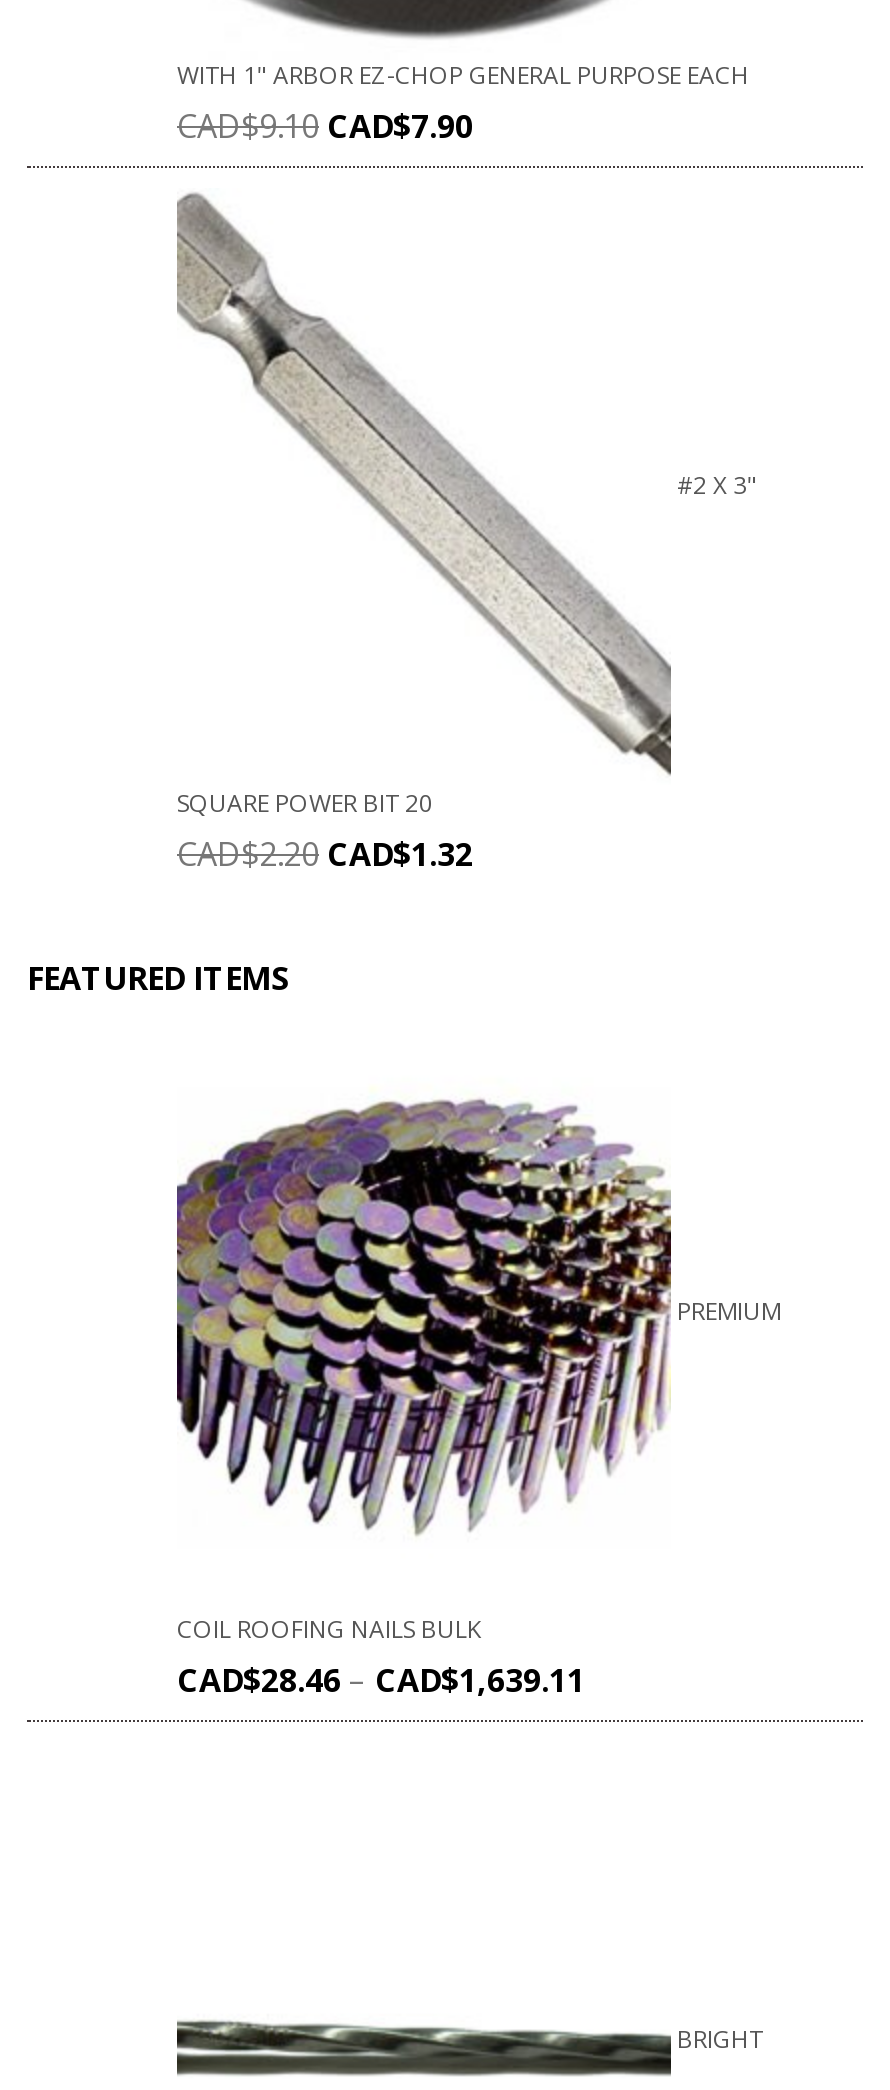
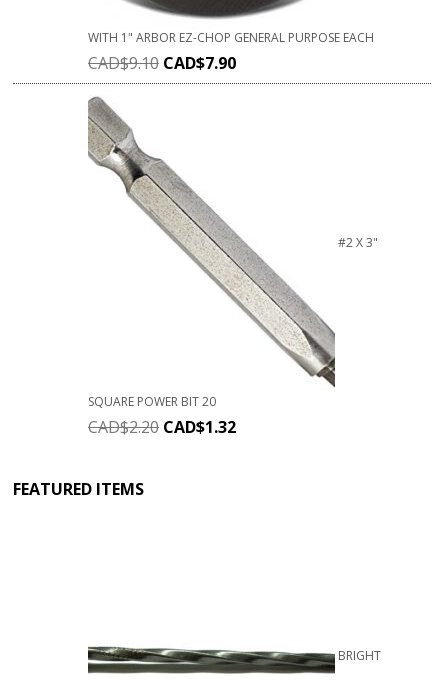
- [image]
- PREMIUM

- COIL ROOFING NAILS BULK
- CAD$28.46 – CAD$1,639.11
